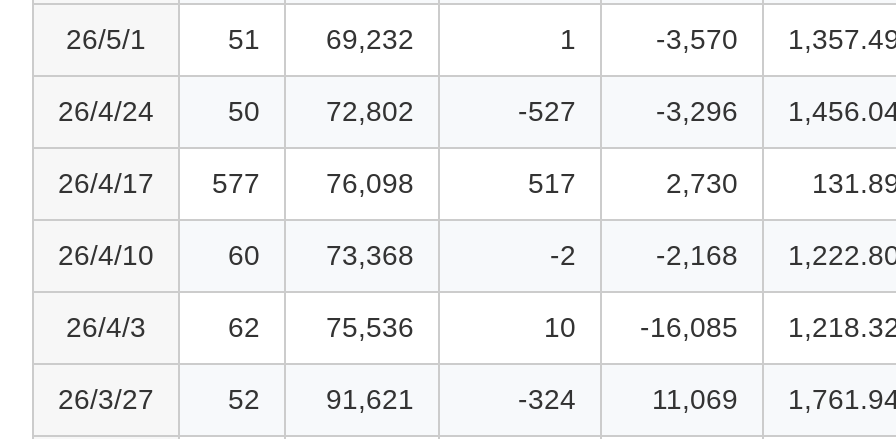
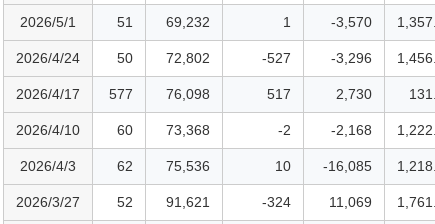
- 26/5/1
+ 2026/5/1

- 26/4/24
+ 2026/4/24

- 26/4/17 577
+ 2026/4/17 577

- 26/4/10
+ 2026/4/10

- 26/4/3
+ 2026/4/3

- 26/3/27
+ 2026/3/27
